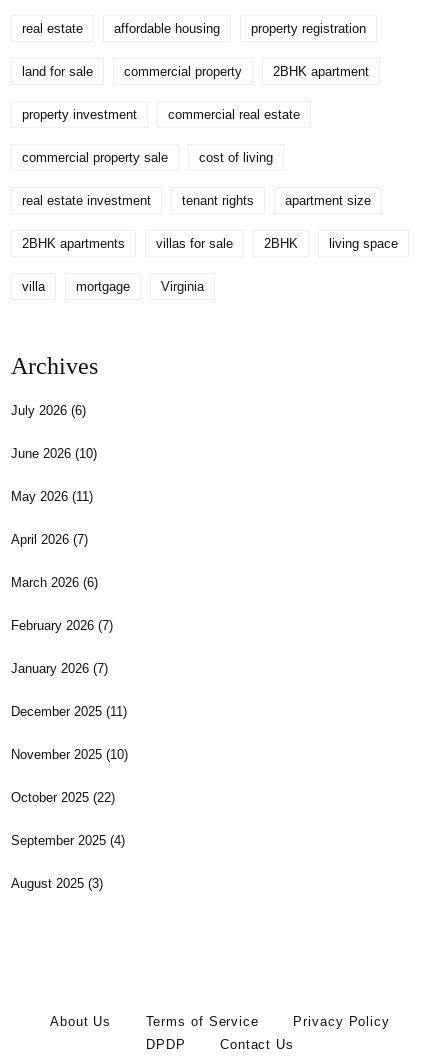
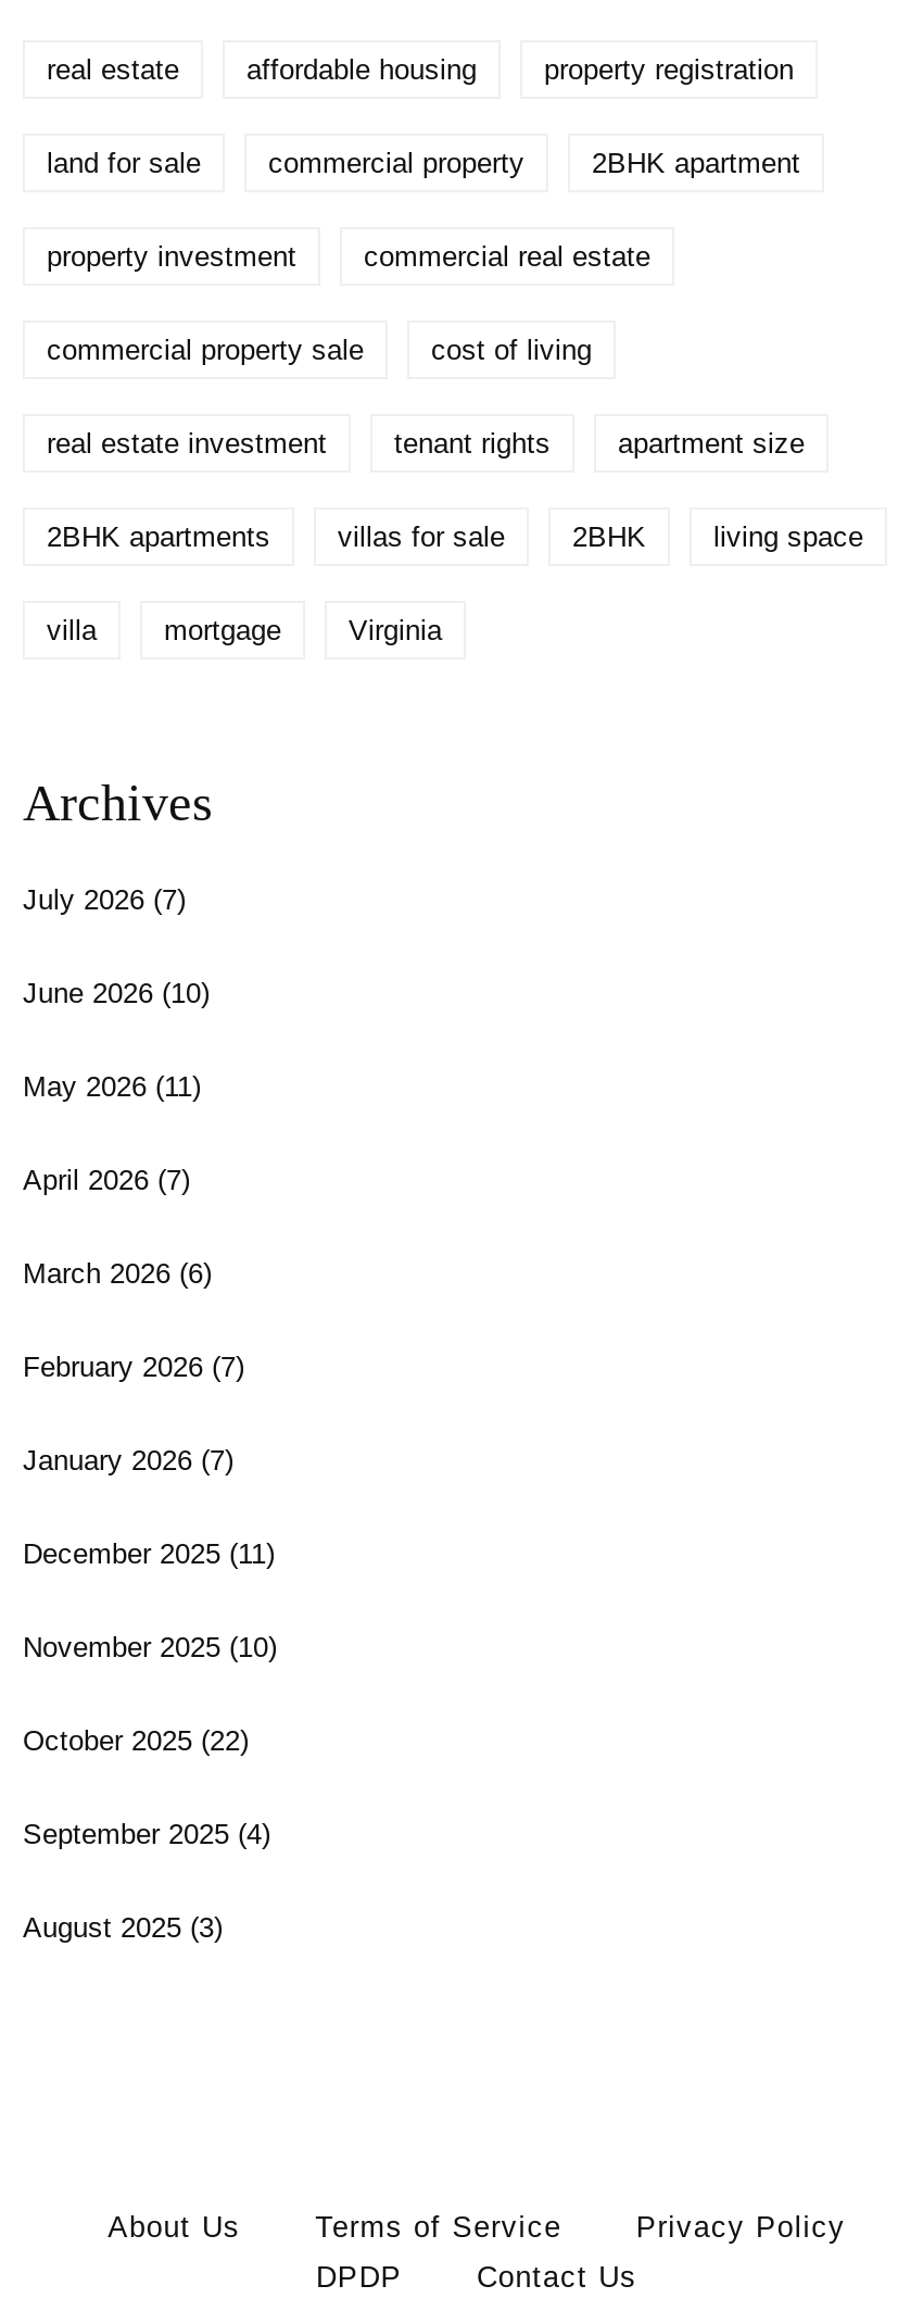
- July 2026 (6)
+ July 2026 (7)
